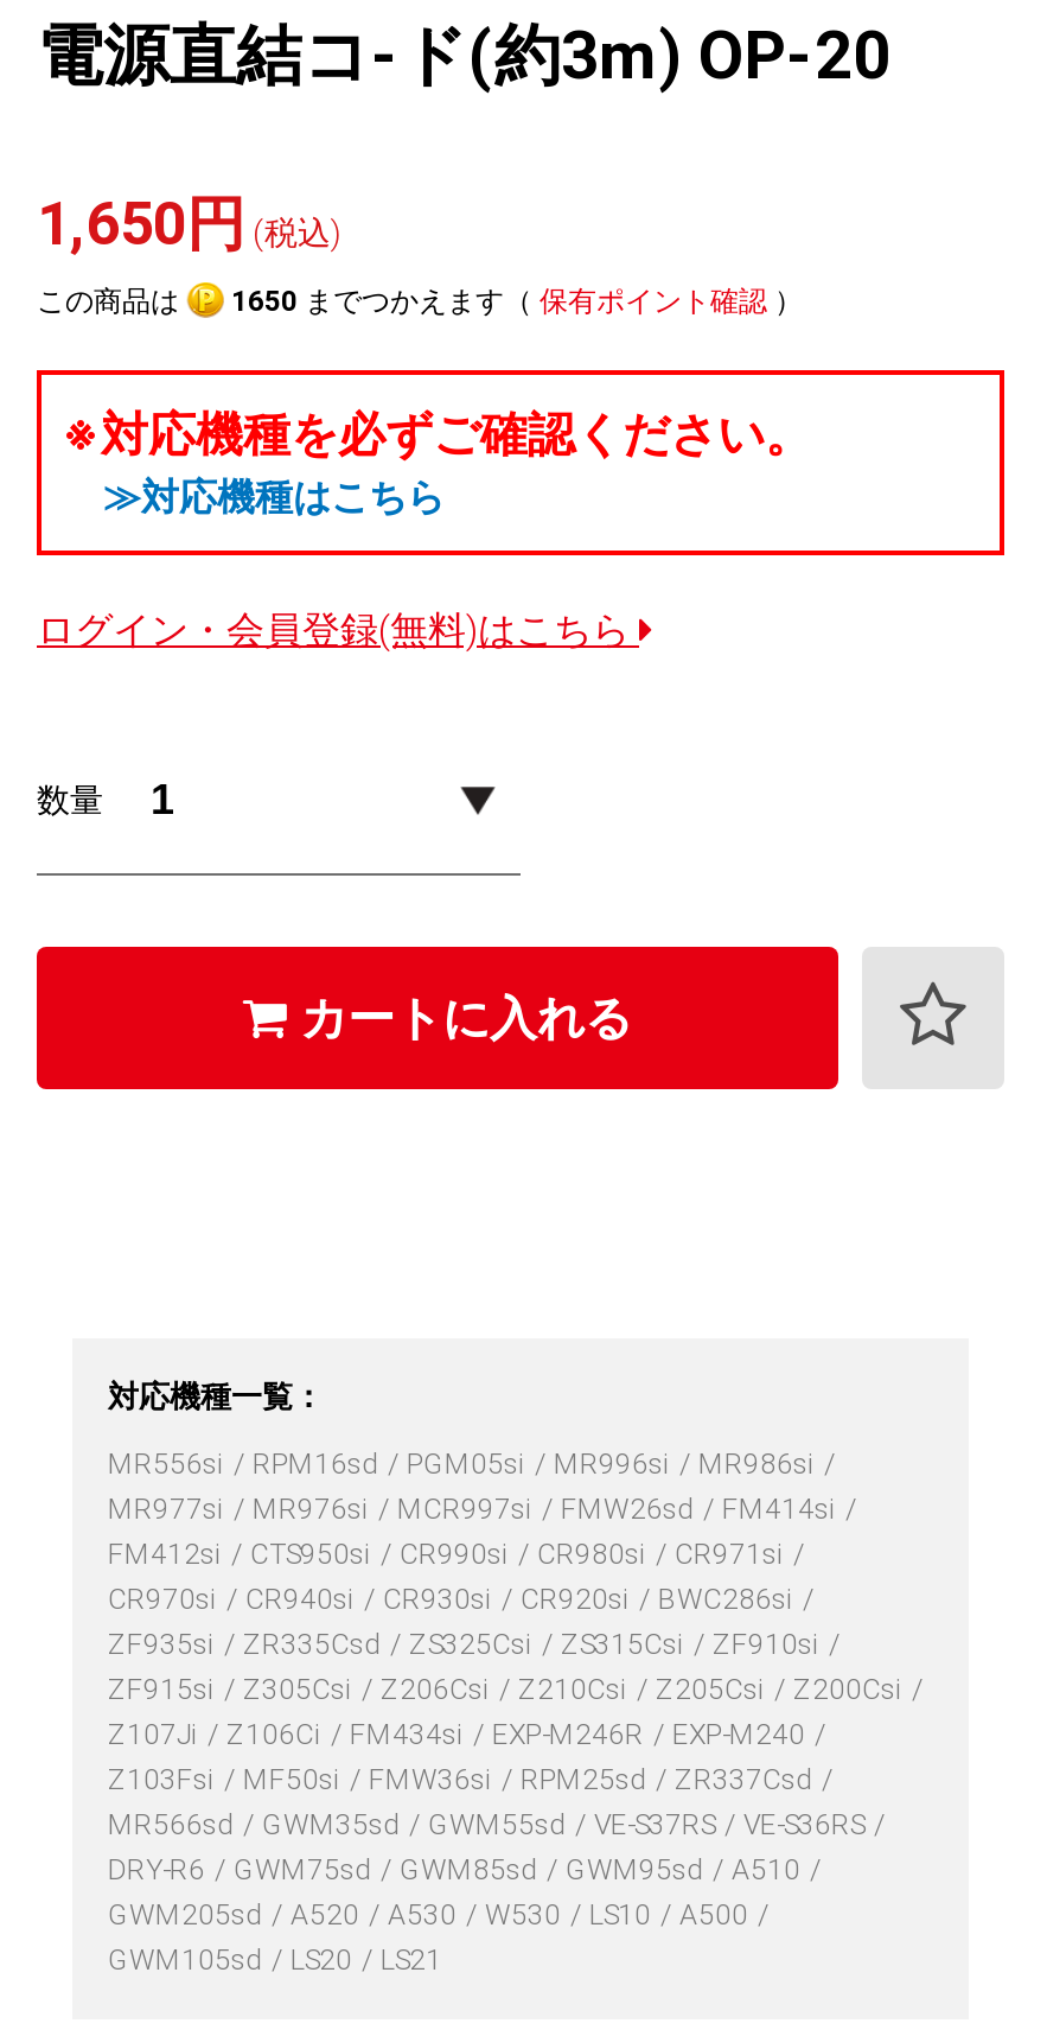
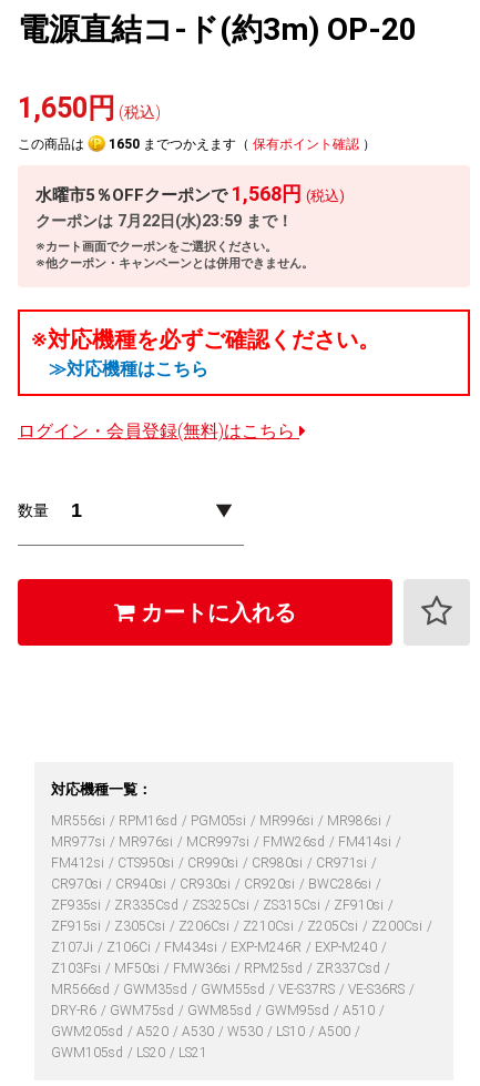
+ 水曜市5％OFFクーポンで1,568円 (税込)
+ クーポンは7月22日(水)23:59まで！
+ ※カート画面でクーポンをご選択ください。
+ ※他クーポン・キャンペーンとは併用できません。
